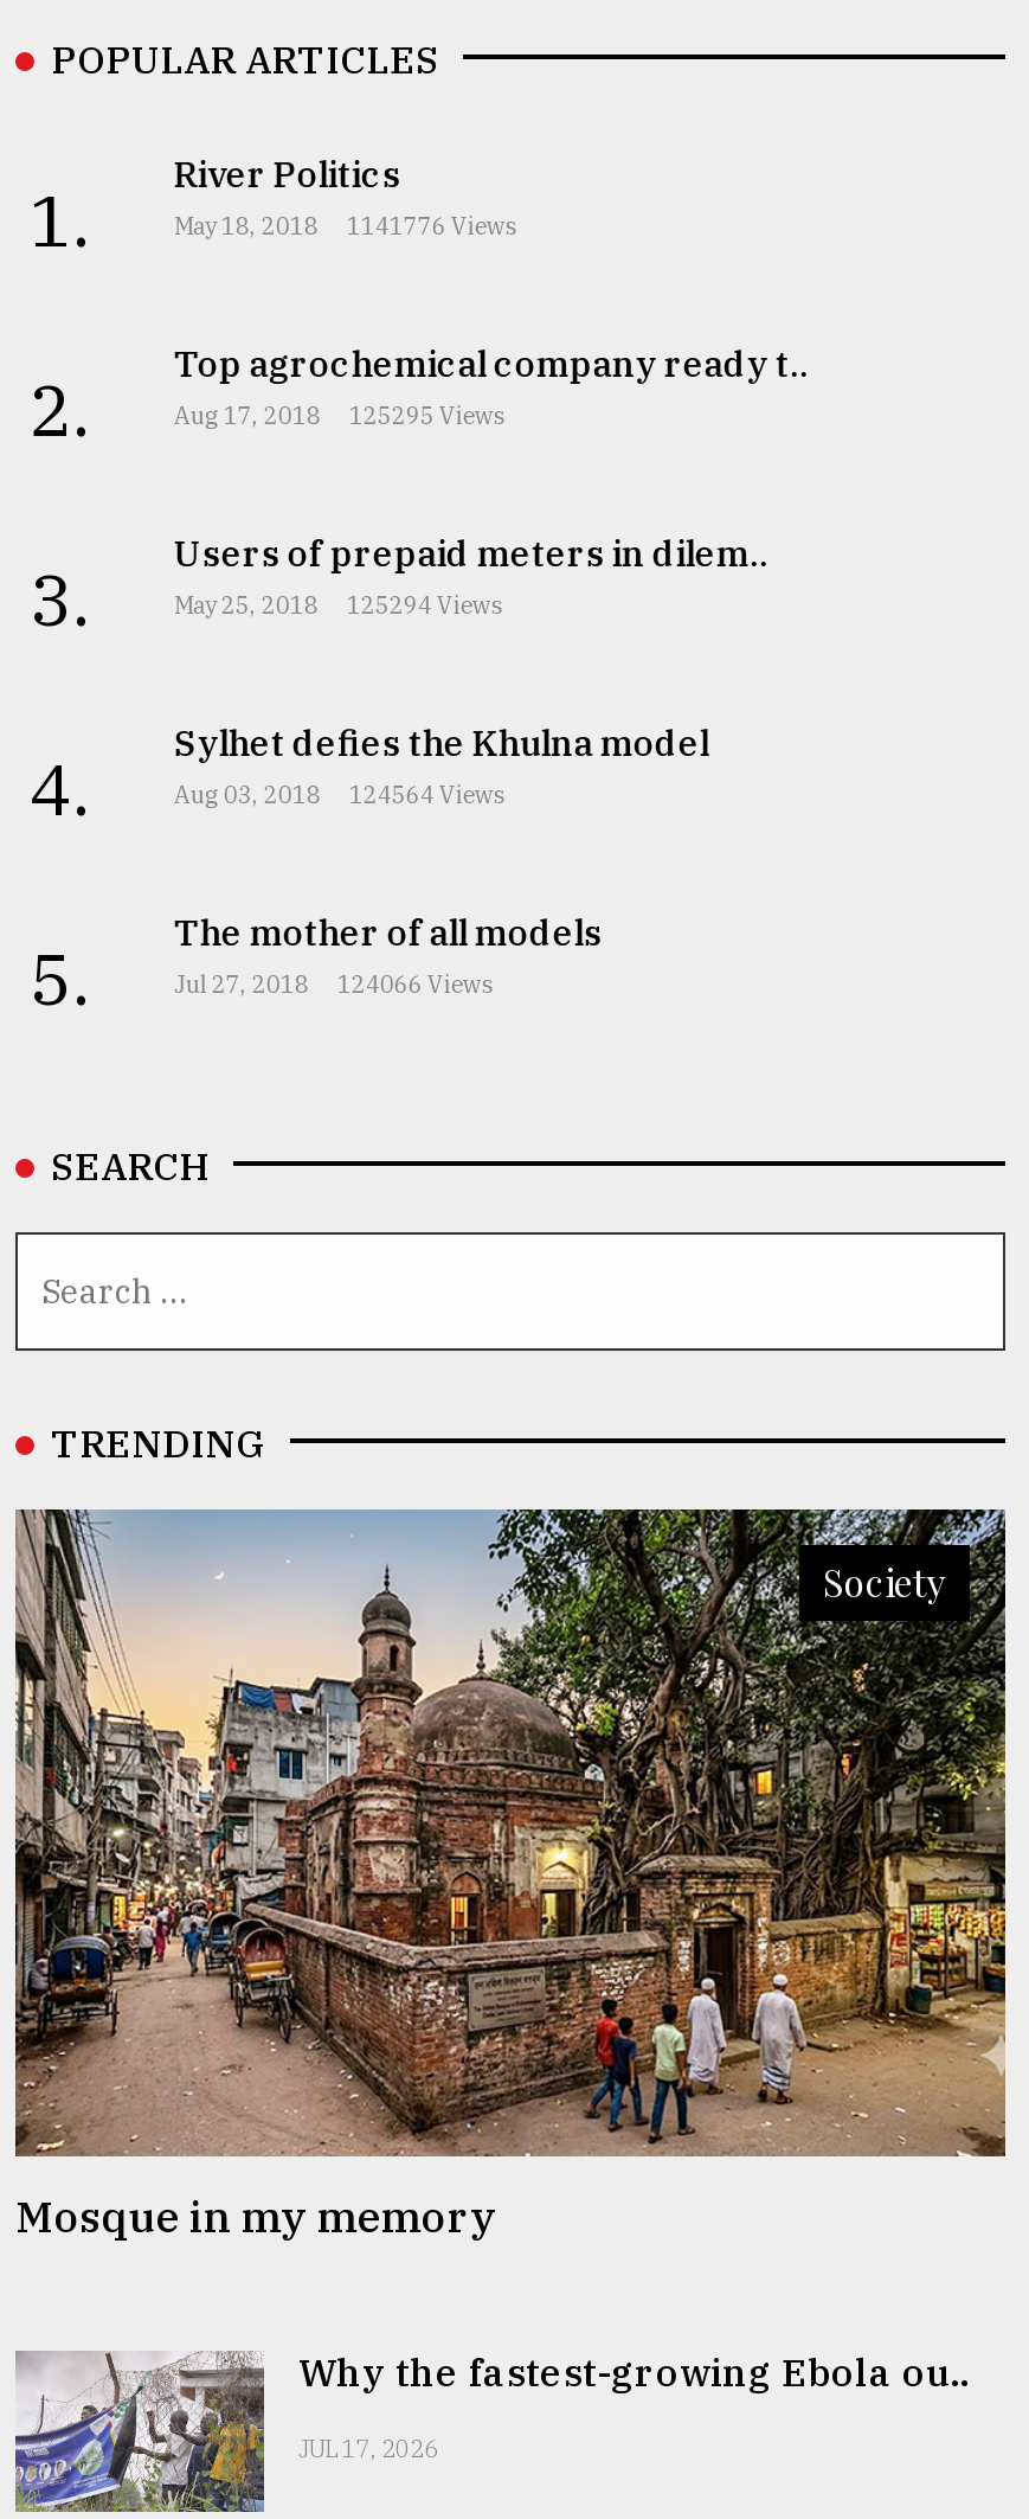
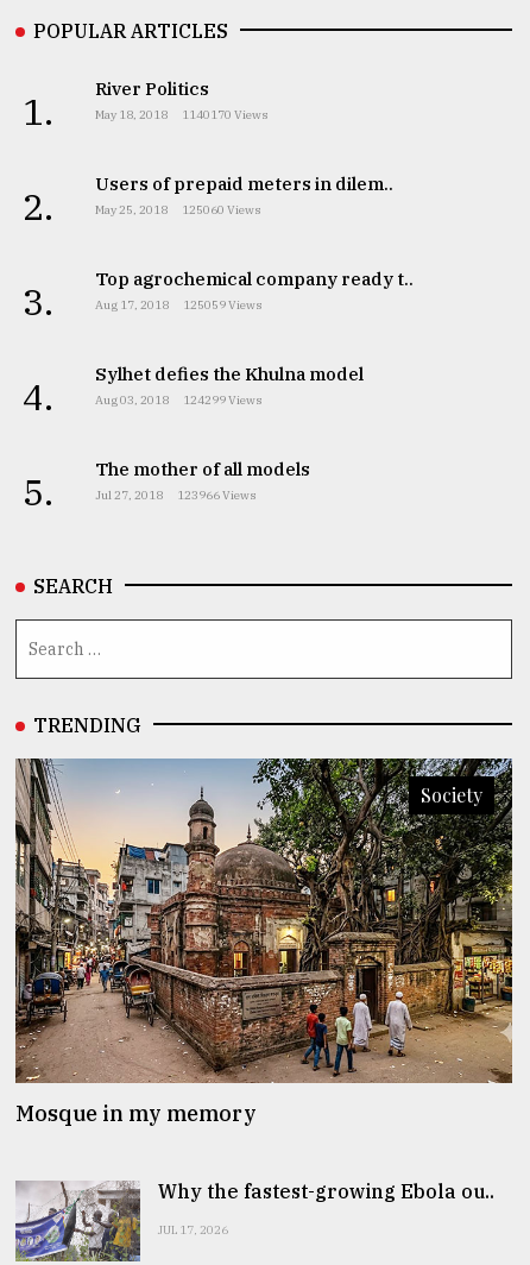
- May 18, 2018 1141776 Views
+ May 18, 2018 1140170 Views

moved down: 3. | Top agrochemical company ready t.. | Aug 17, 2018

- 125295 Views

moved up: Users of prepaid meters in dilem.. | May 25, 2018

- 125294 Views
+ 125060 Views
+ 125059 Views

- Aug 03, 2018 124564 Views
+ Aug 03, 2018 124299 Views

- Jul 27, 2018 124066 Views
+ Jul 27, 2018 123966 Views
